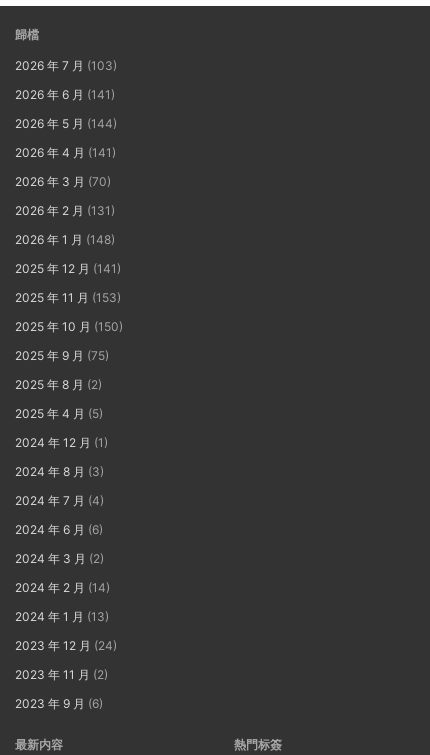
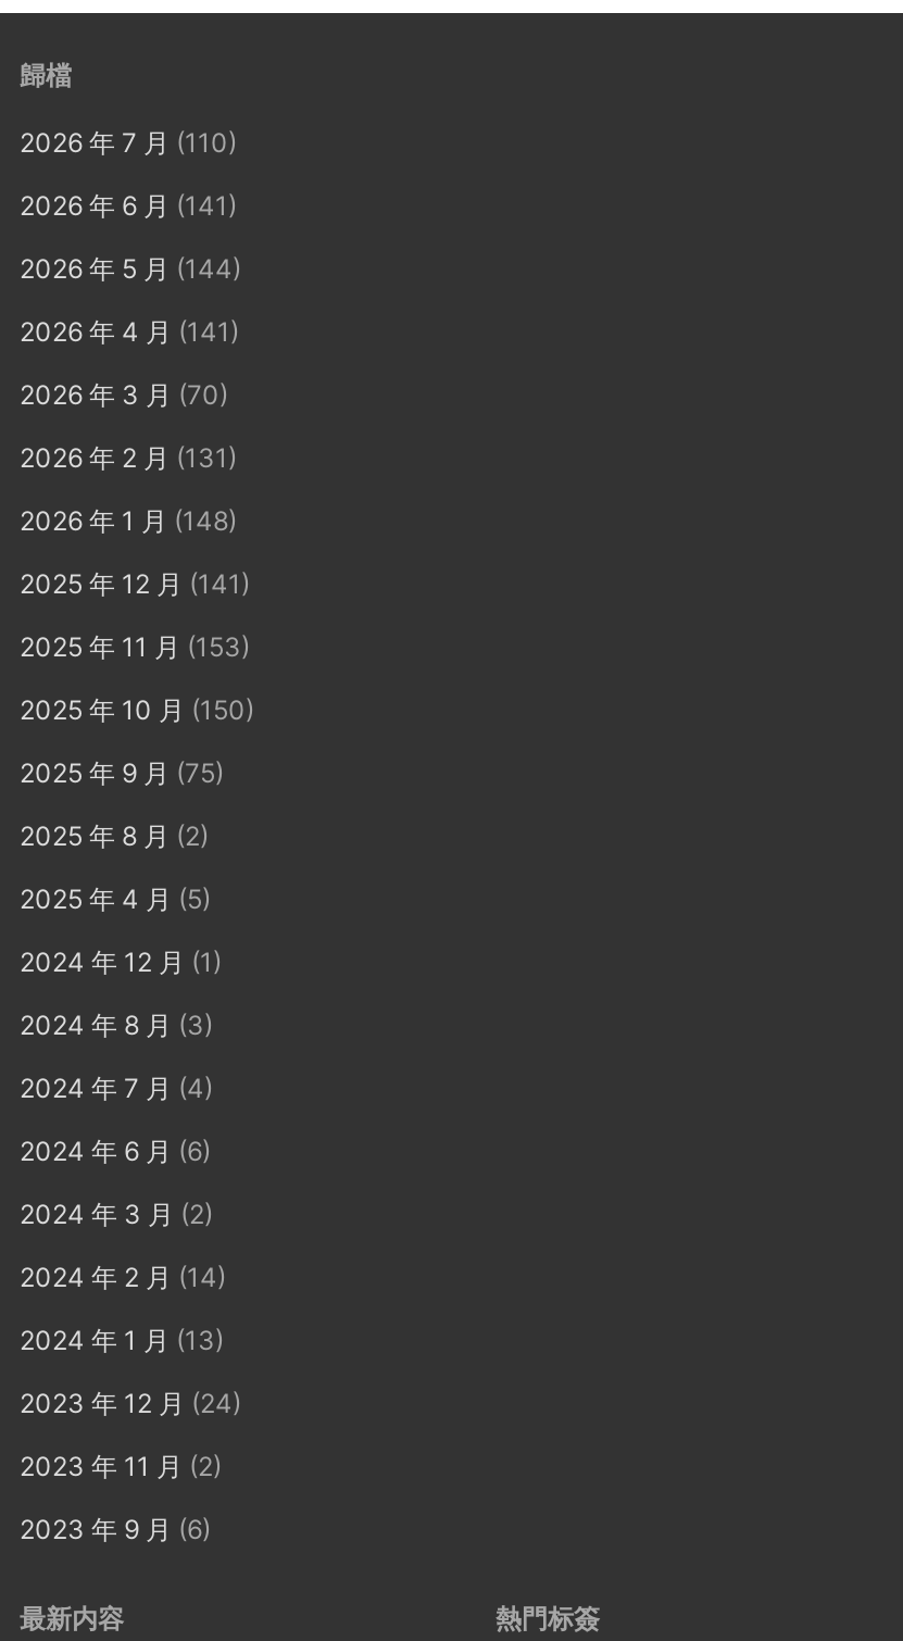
- 2026 年 7 月(103)
+ 2026 年 7 月(110)
